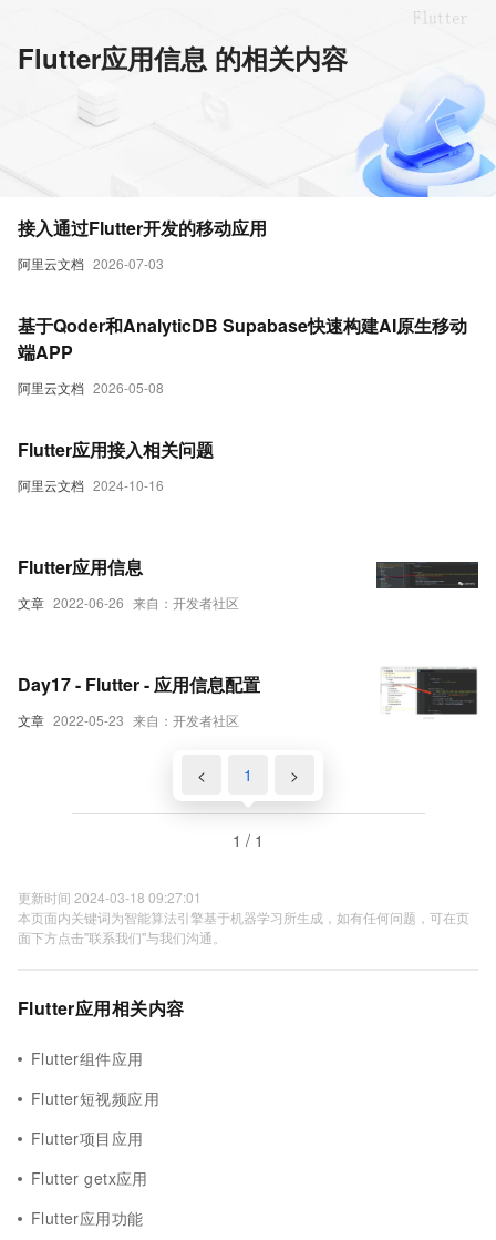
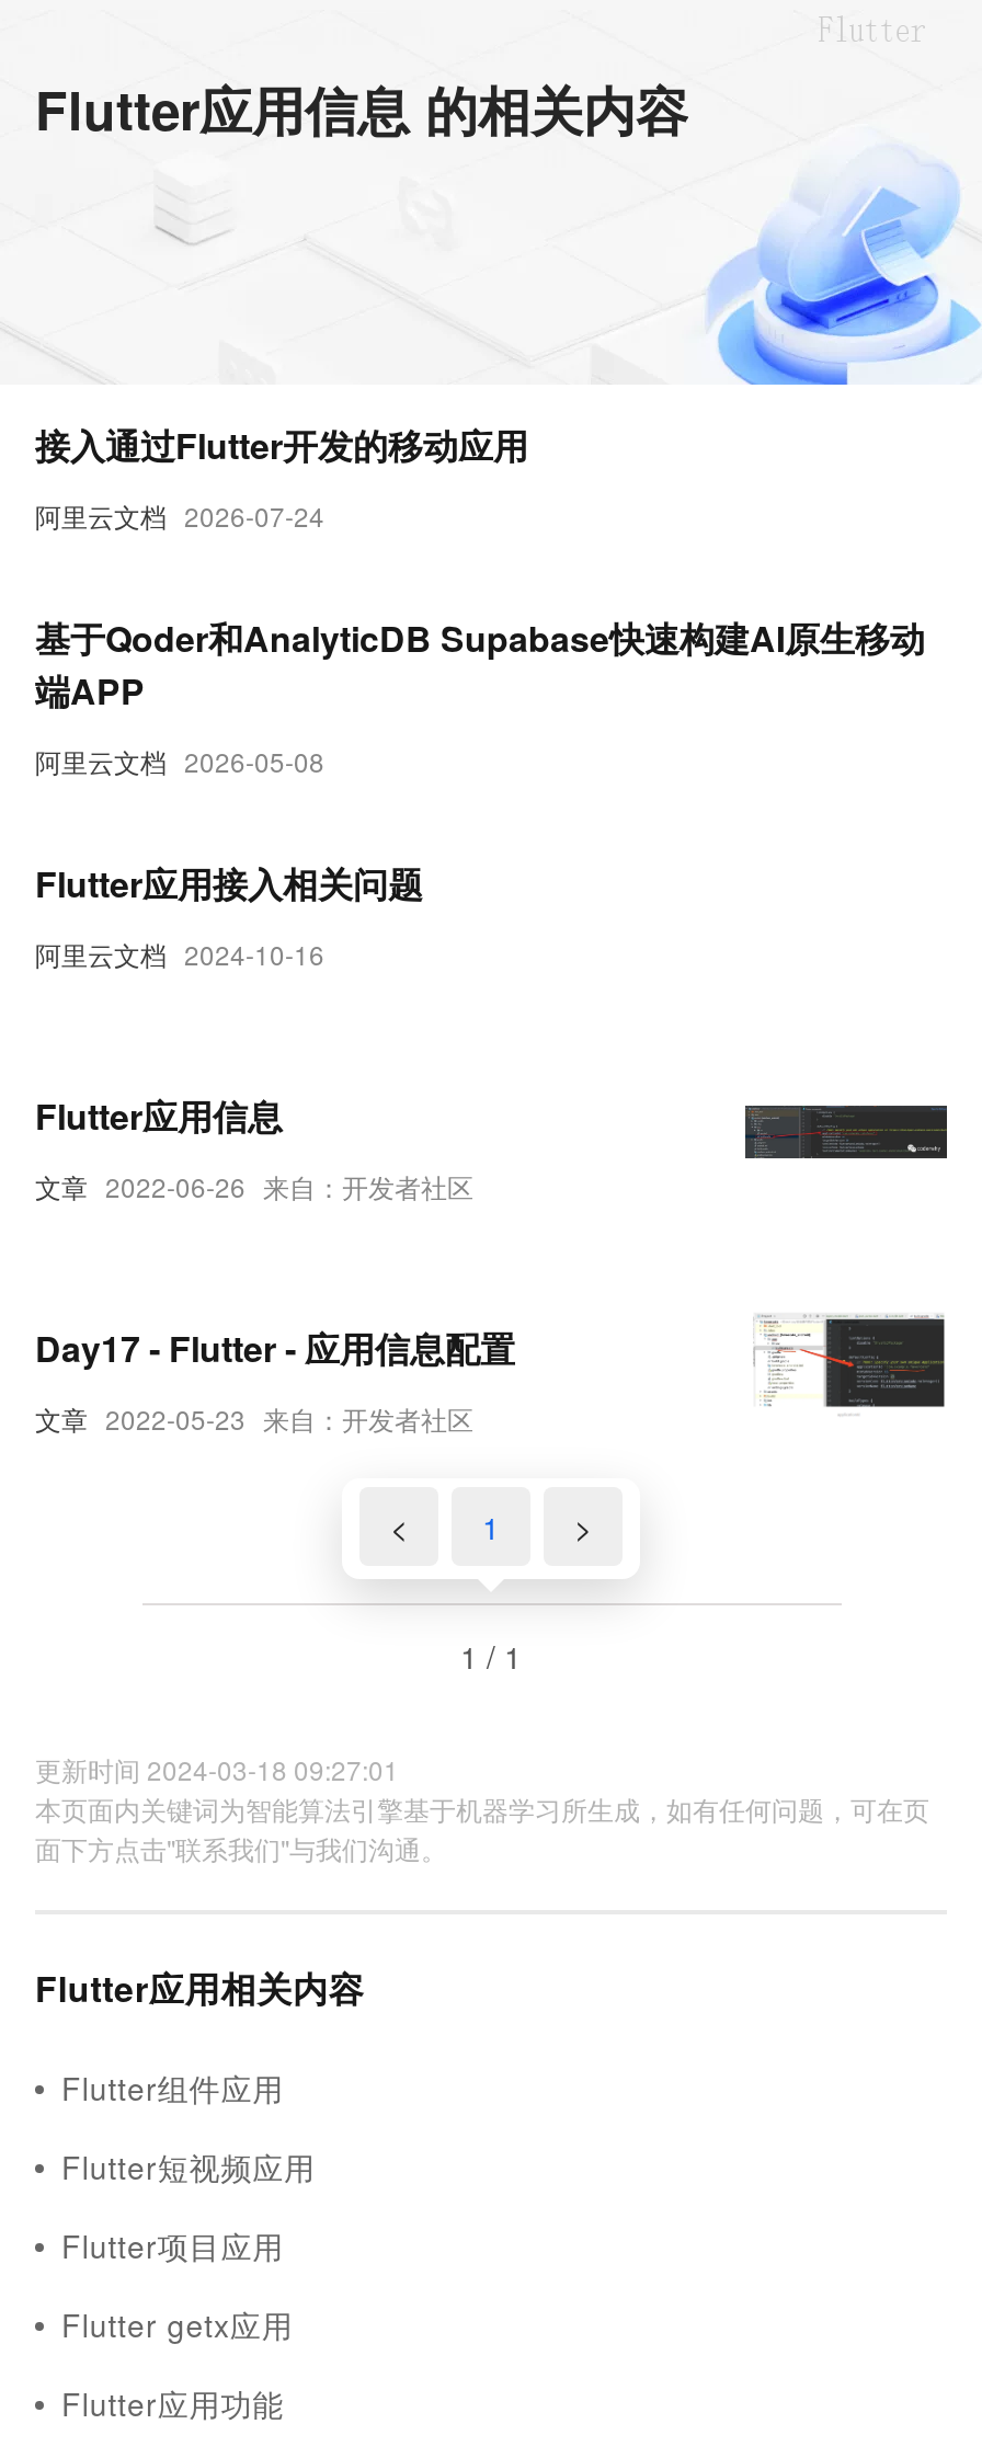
- 阿里云文档 2026-07-03
+ 阿里云文档 2026-07-24
